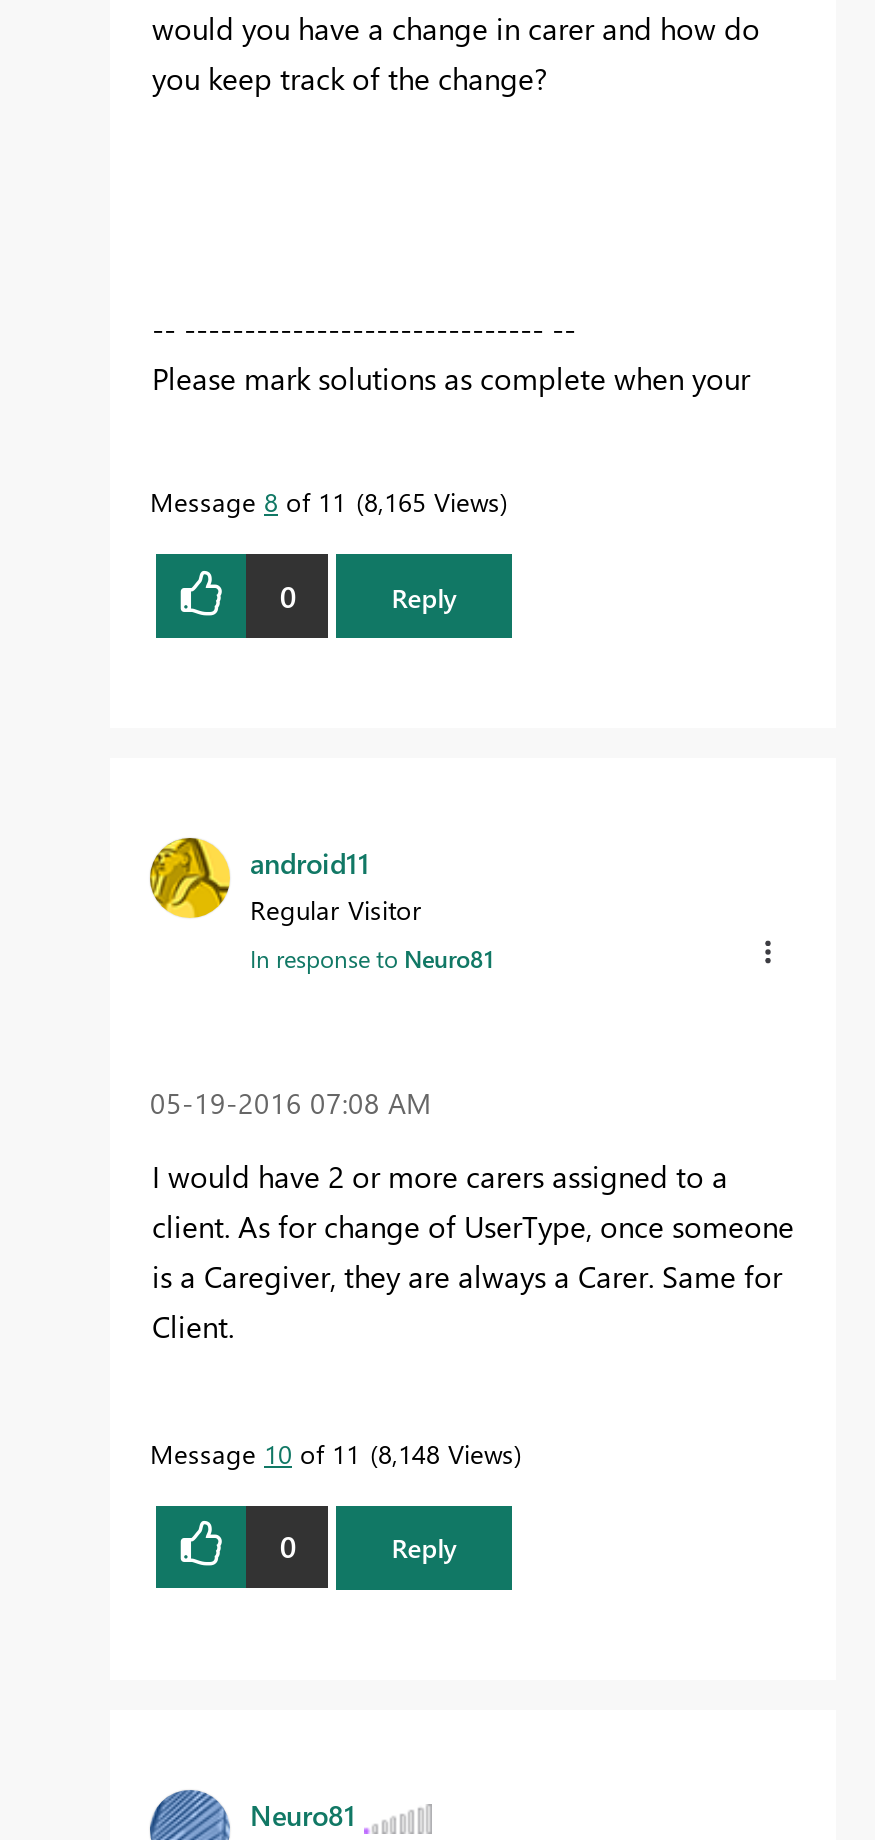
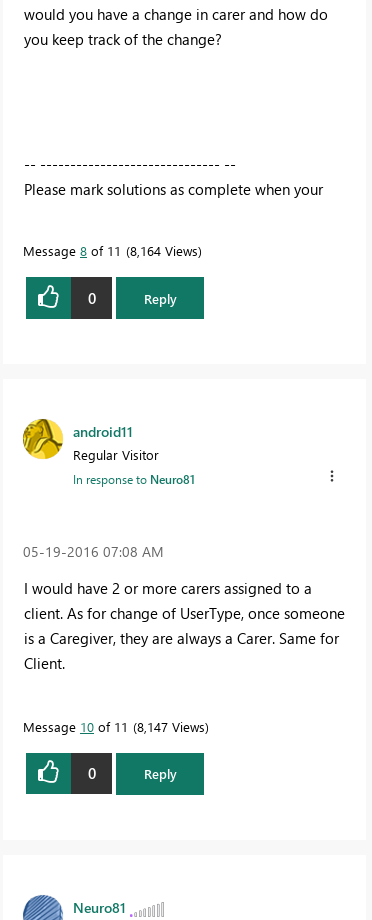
- Message 8 of 11 8,165 Views
+ Message 8 of 11 8,164 Views

- Message 10 of 11 8,148 Views
+ Message 10 of 11 8,147 Views
